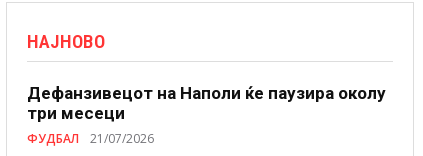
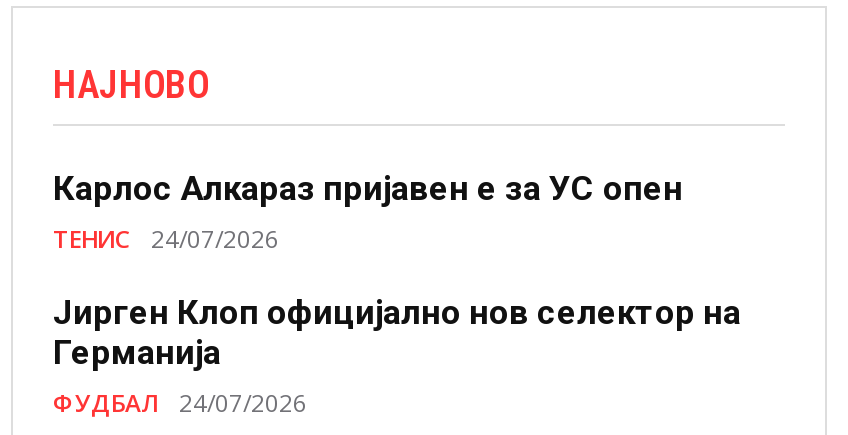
- Дефанзивецот на Наполи ќе паузира околу
- три месеци
+ Карлос Алкараз пријавен е за УС опен
+ ТЕНИС
+ 24/07/2026
+ Јирген Клоп официјално нов селектор на
+ Германија

- ФУДБАЛ 21/07/2026
+ ФУДБАЛ 24/07/2026
